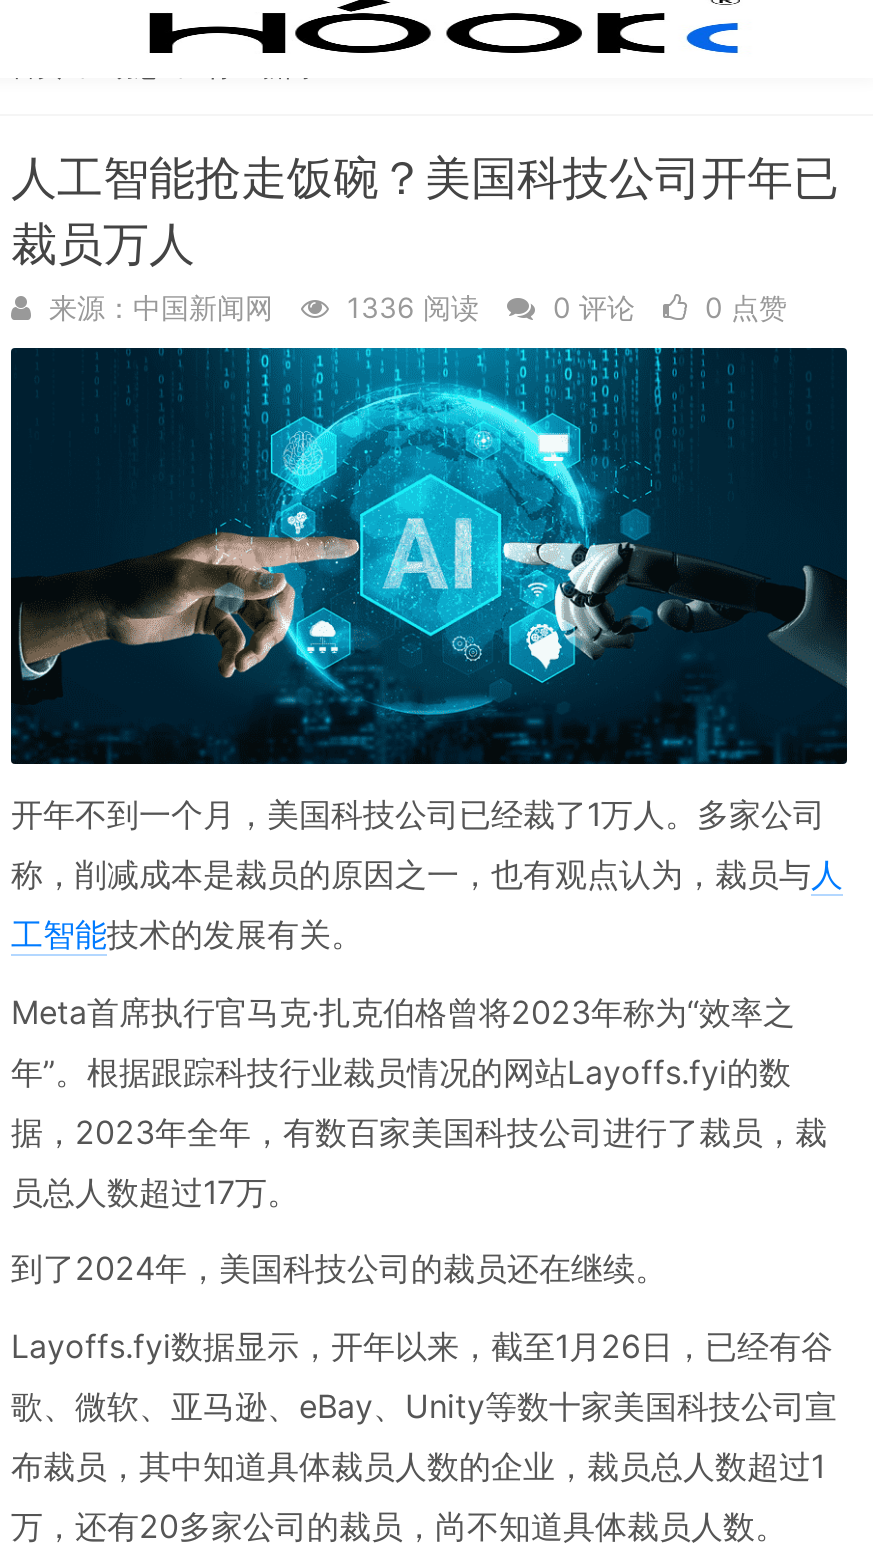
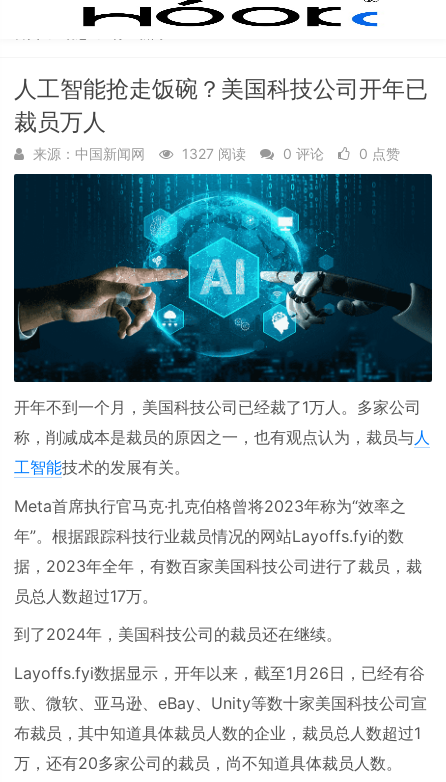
- 来源：中国新闻网 1336 阅读 0 评论 0 点赞
+ 来源：中国新闻网 1327 阅读 0 评论 0 点赞
